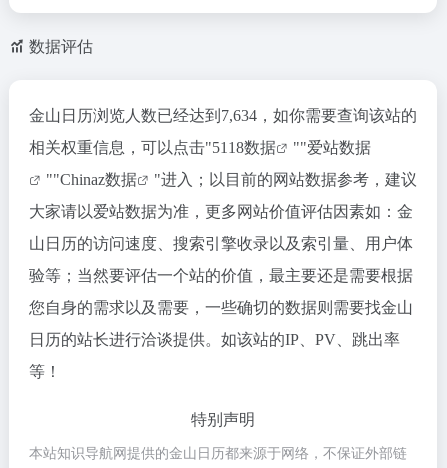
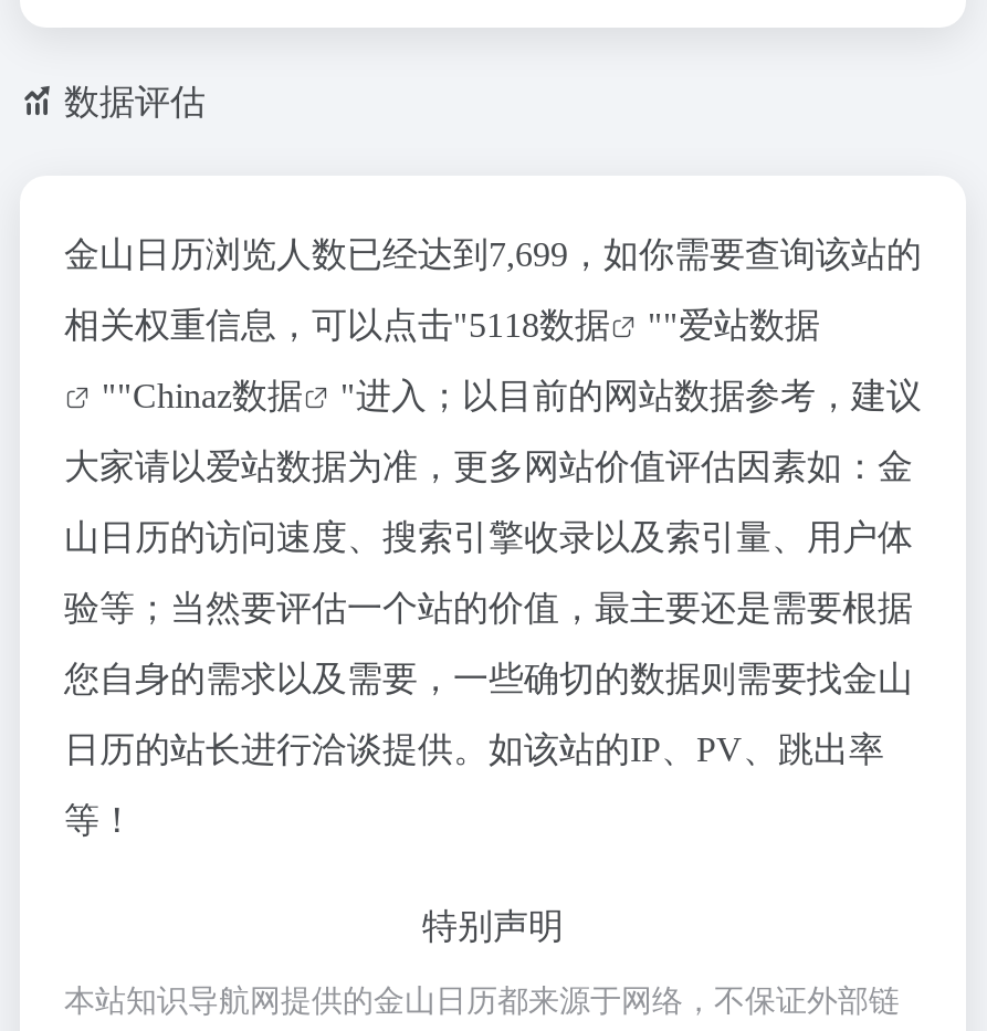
- 金山日历浏览人数已经达到7,634，如你需要查询该站的
+ 金山日历浏览人数已经达到7,699，如你需要查询该站的
